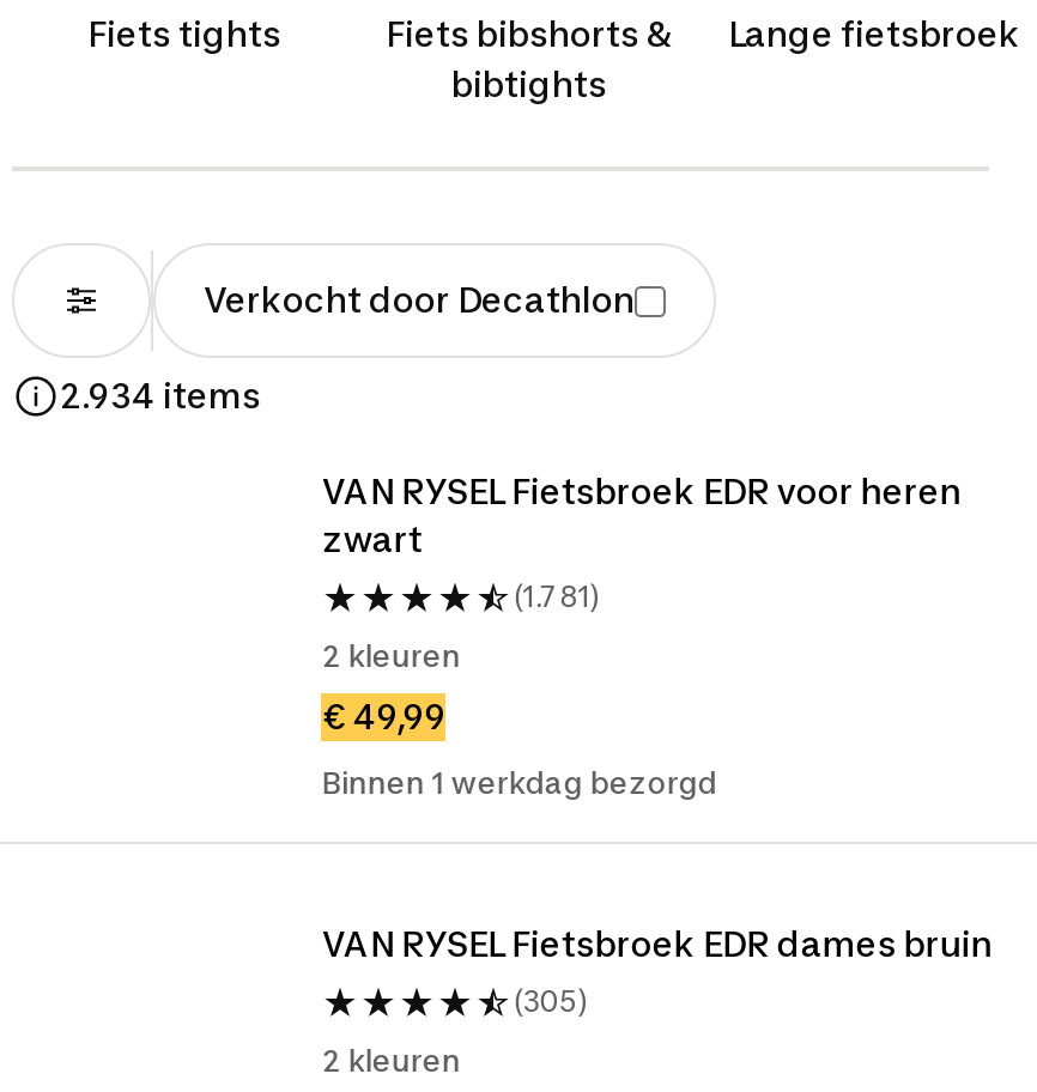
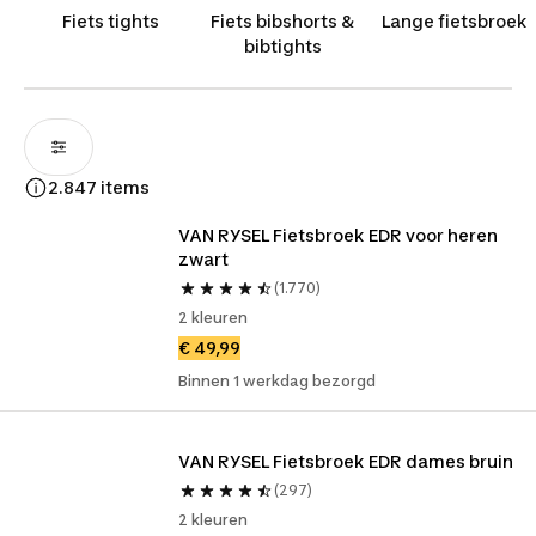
- Verkocht door Decathlon
- 2.934 items
+ 2.847 items

- (1.781)
+ (1.770)

- (305)
+ (297)
